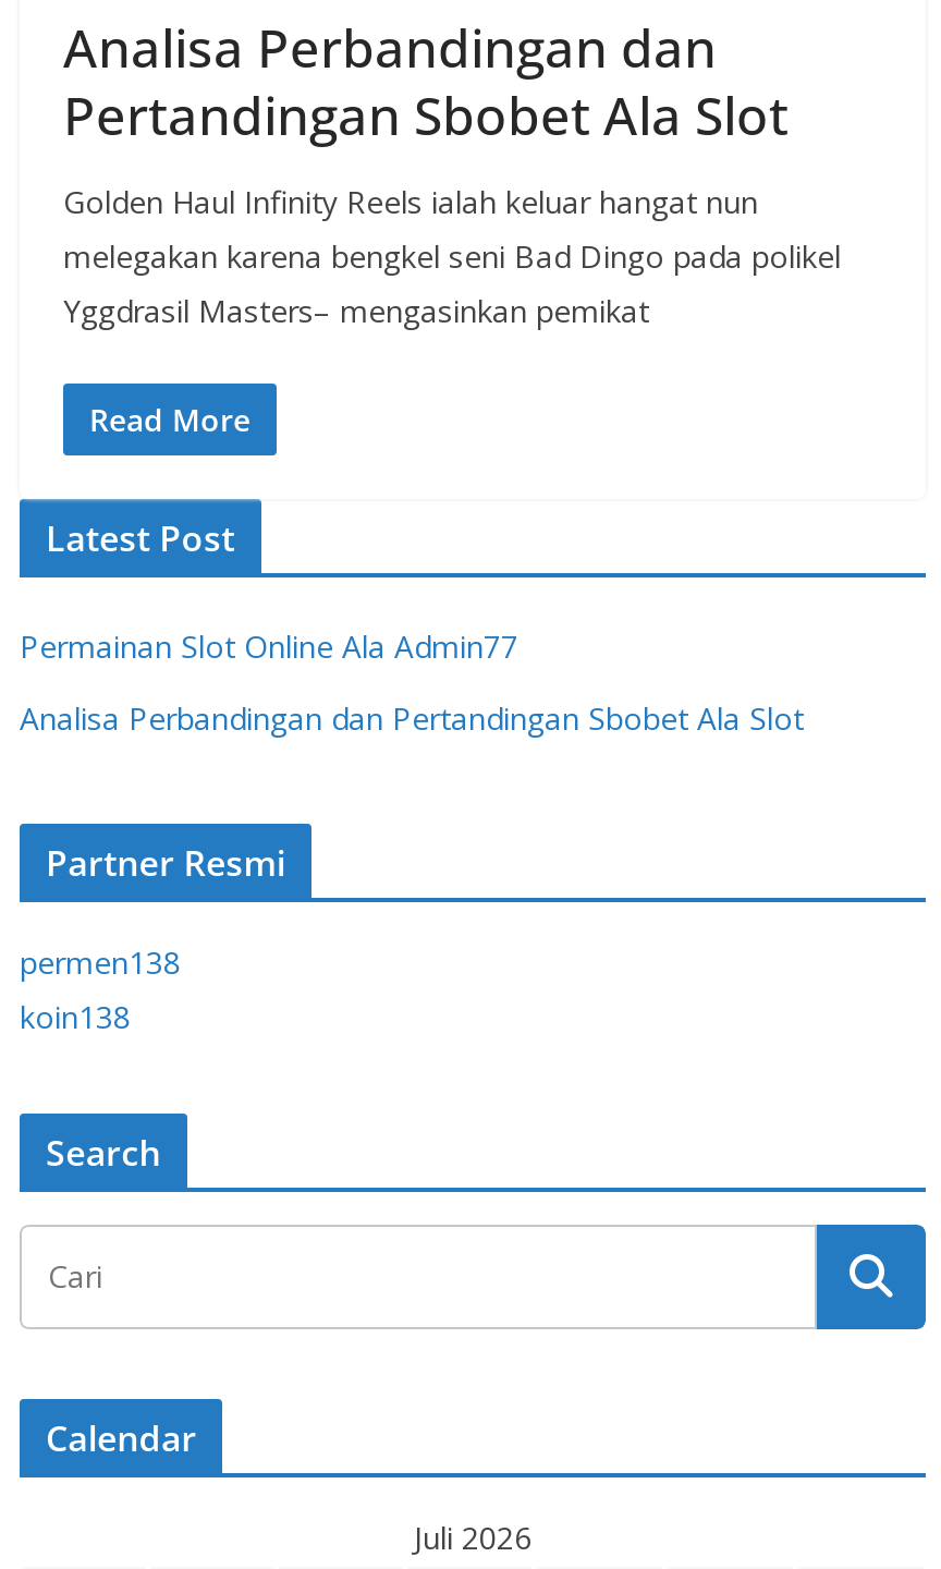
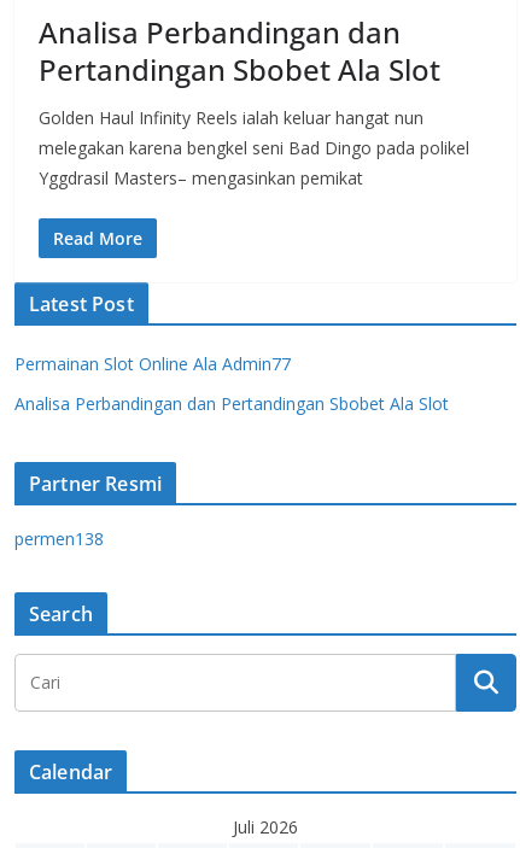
- koin138
